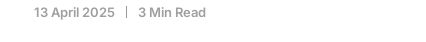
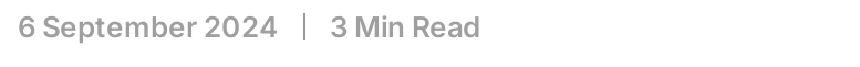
- 13 April 2025 3 Min Read
+ 6 September 2024 3 Min Read
